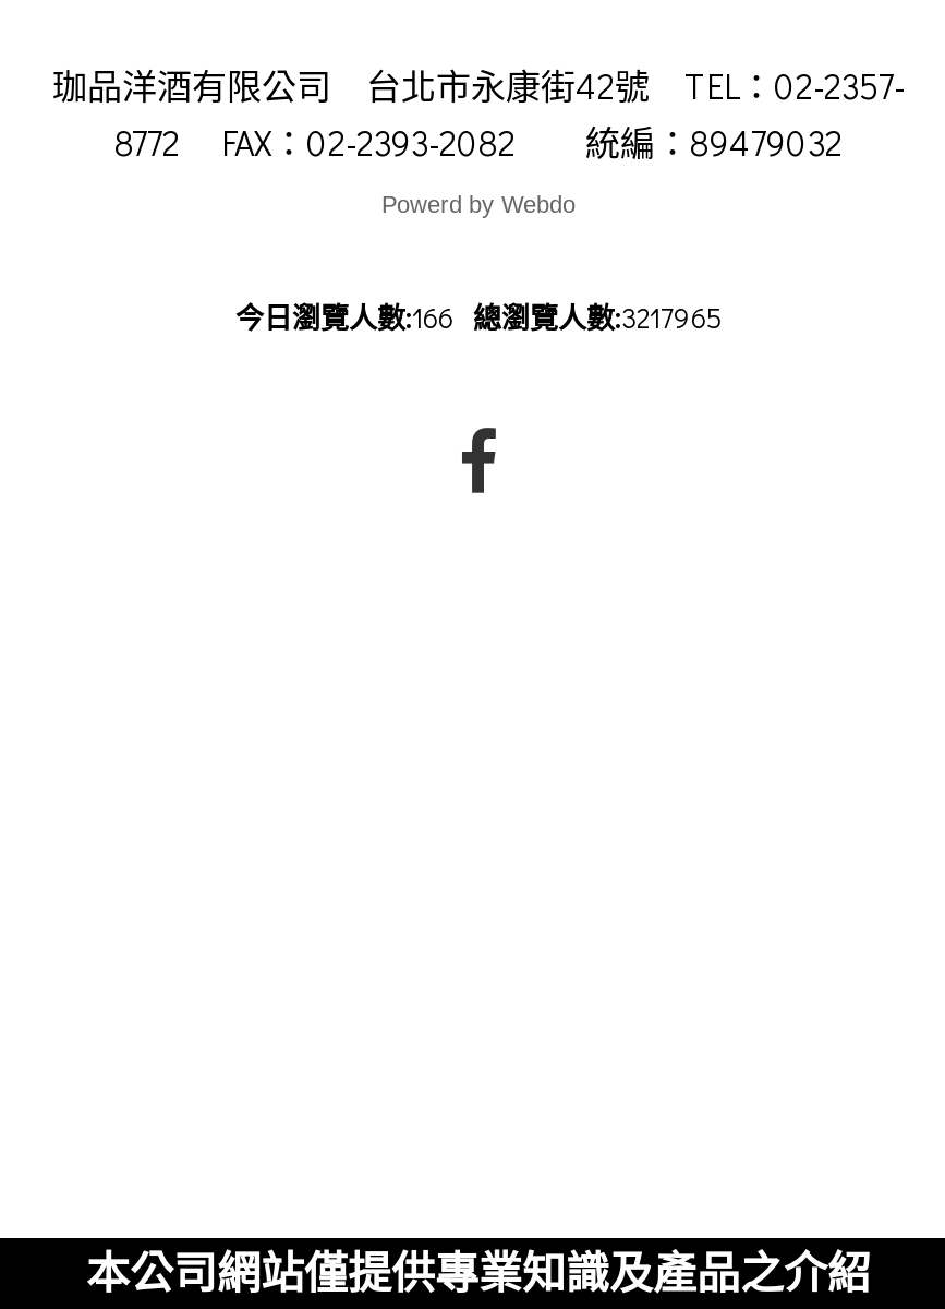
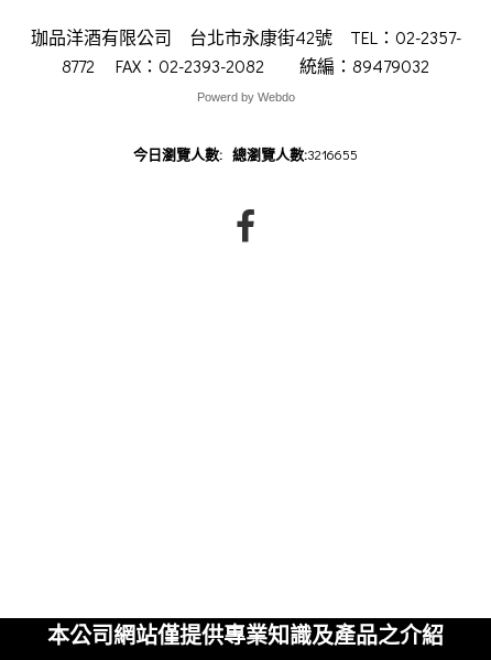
- 今日瀏覽人數:166總瀏覽人數:3217965
+ 今日瀏覽人數: 總瀏覽人數:3216655
